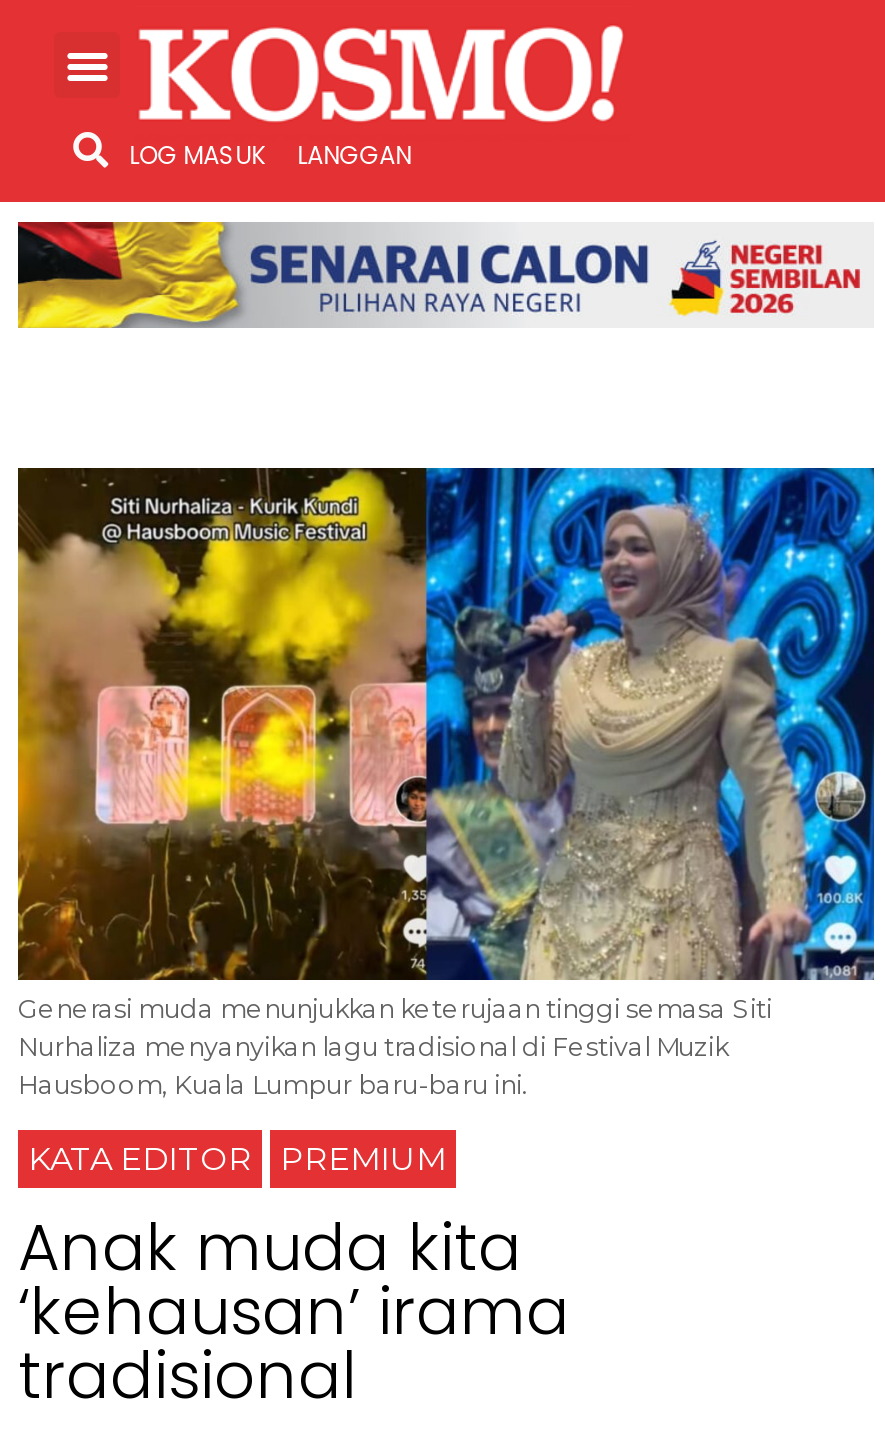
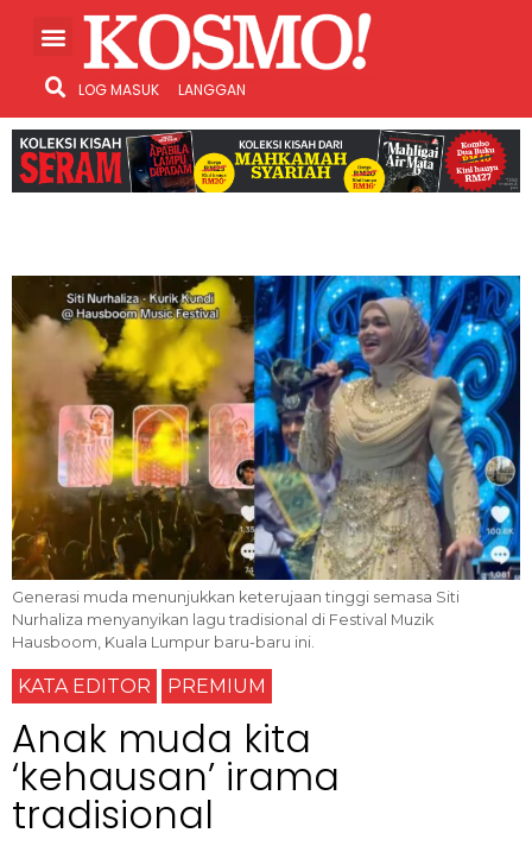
- [image]
+ [image]
